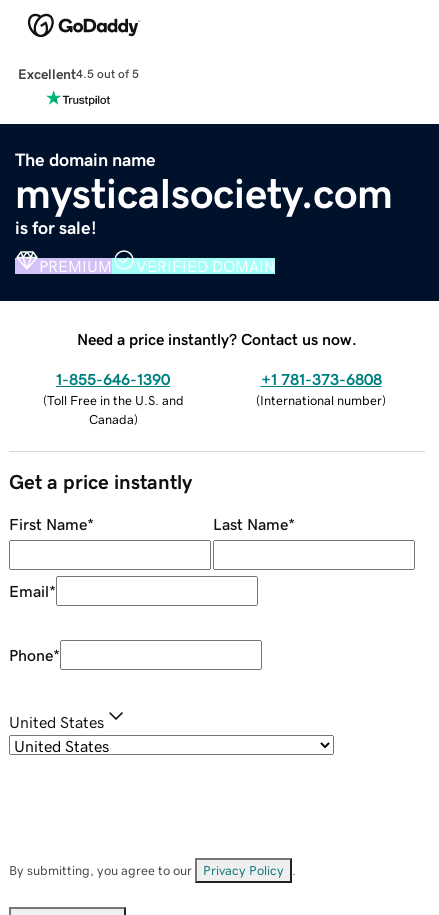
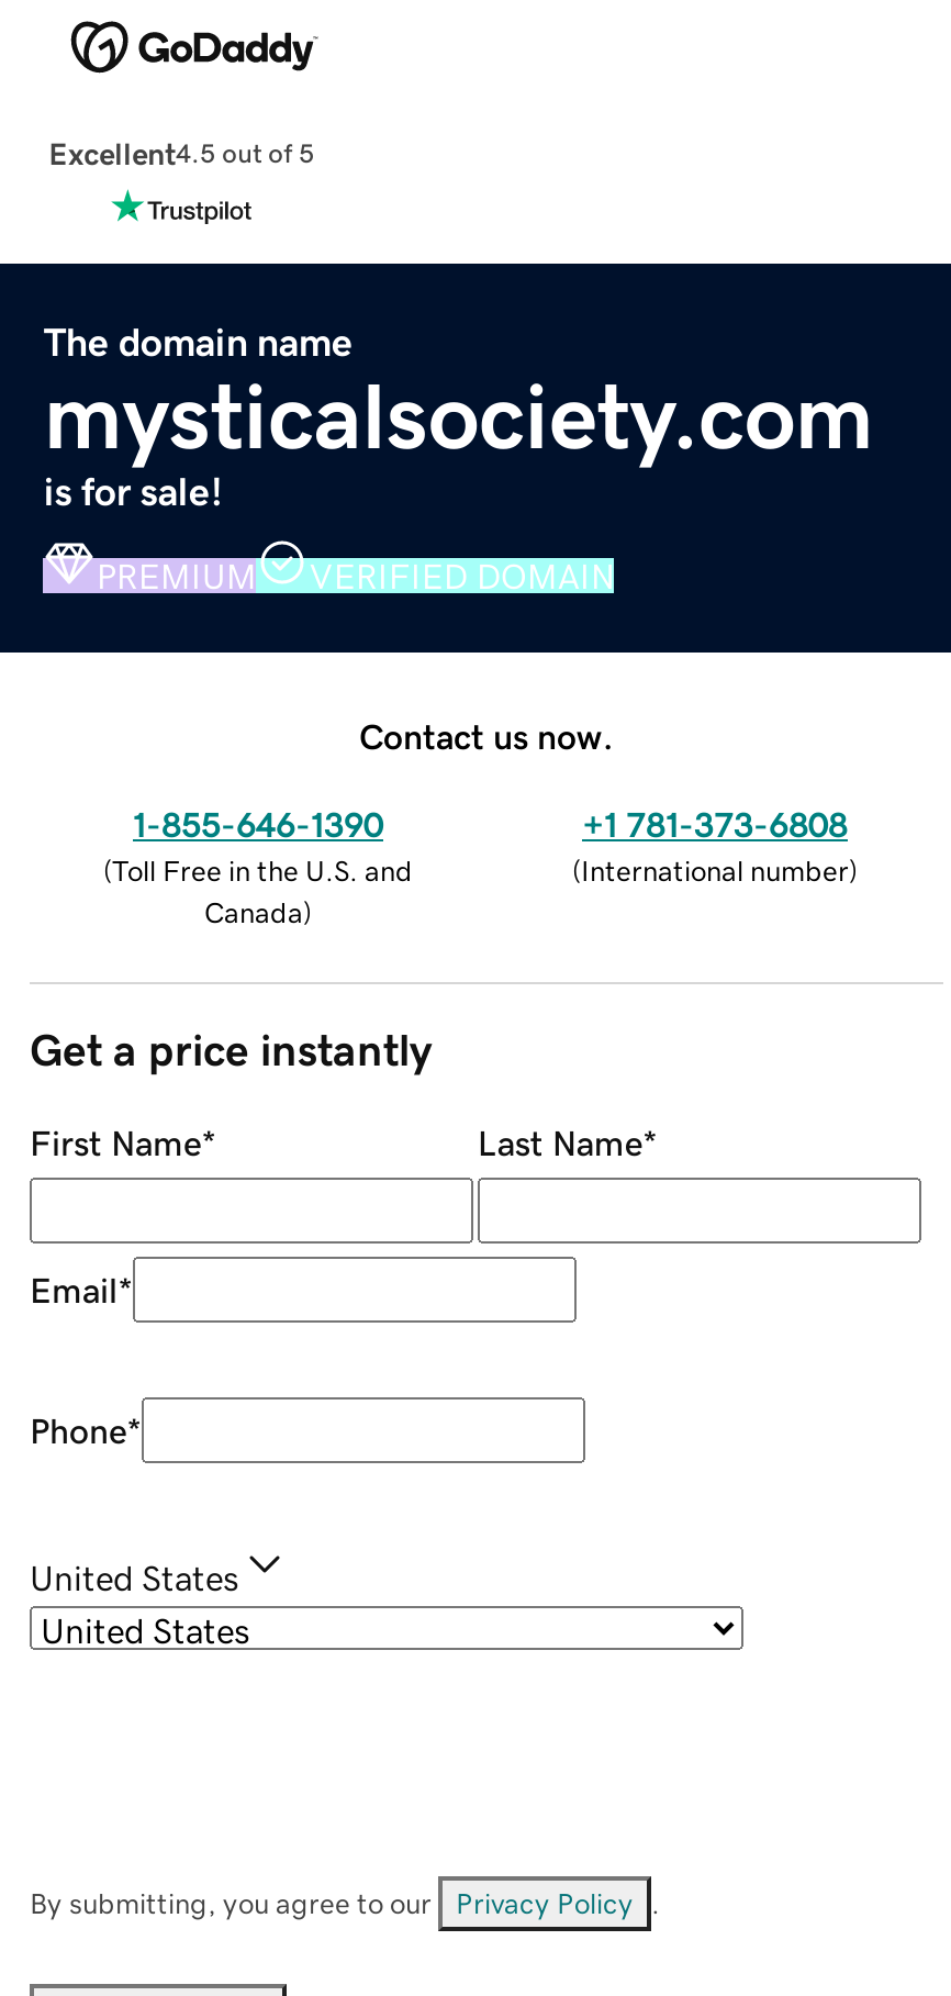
- Need a price instantly? Contact us now.
+ Contact us now.
